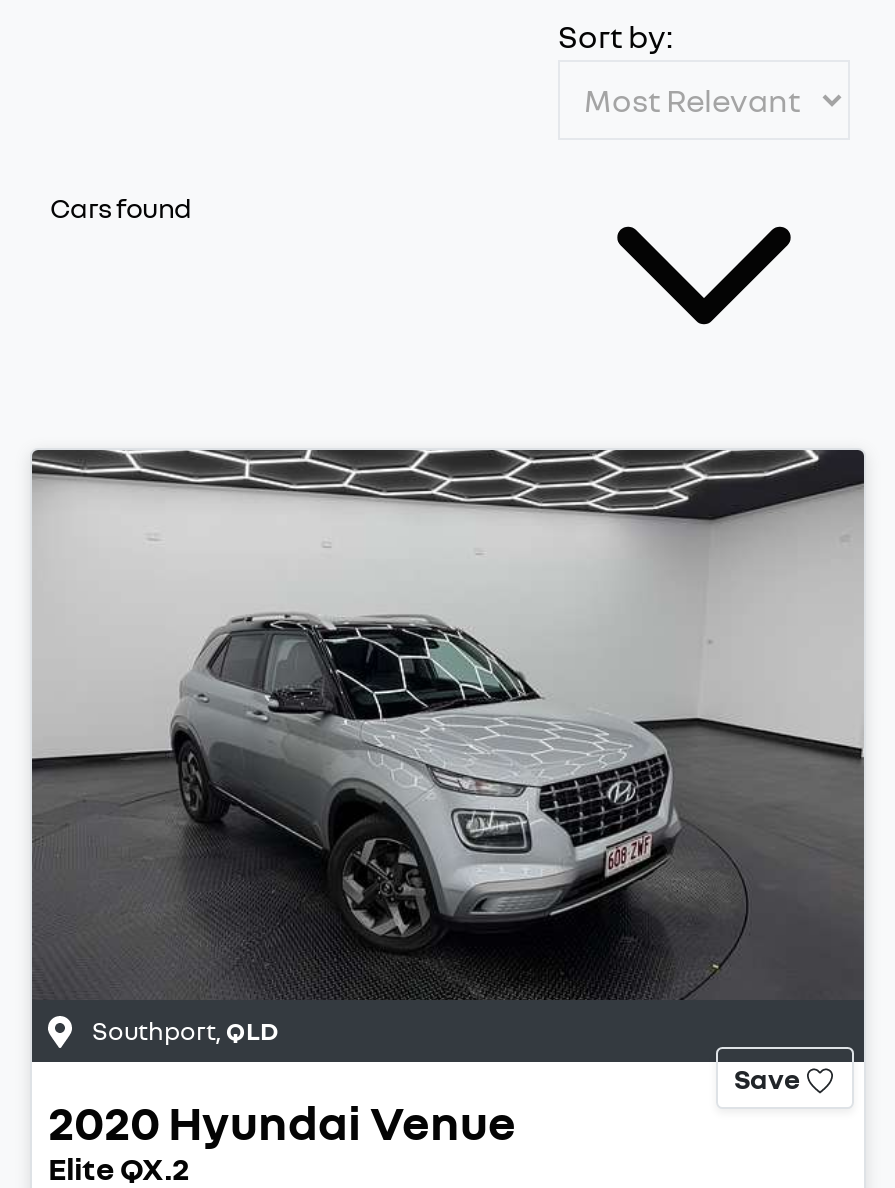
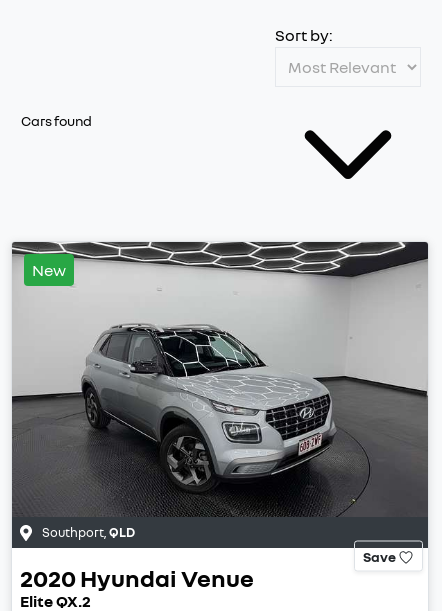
+ New
